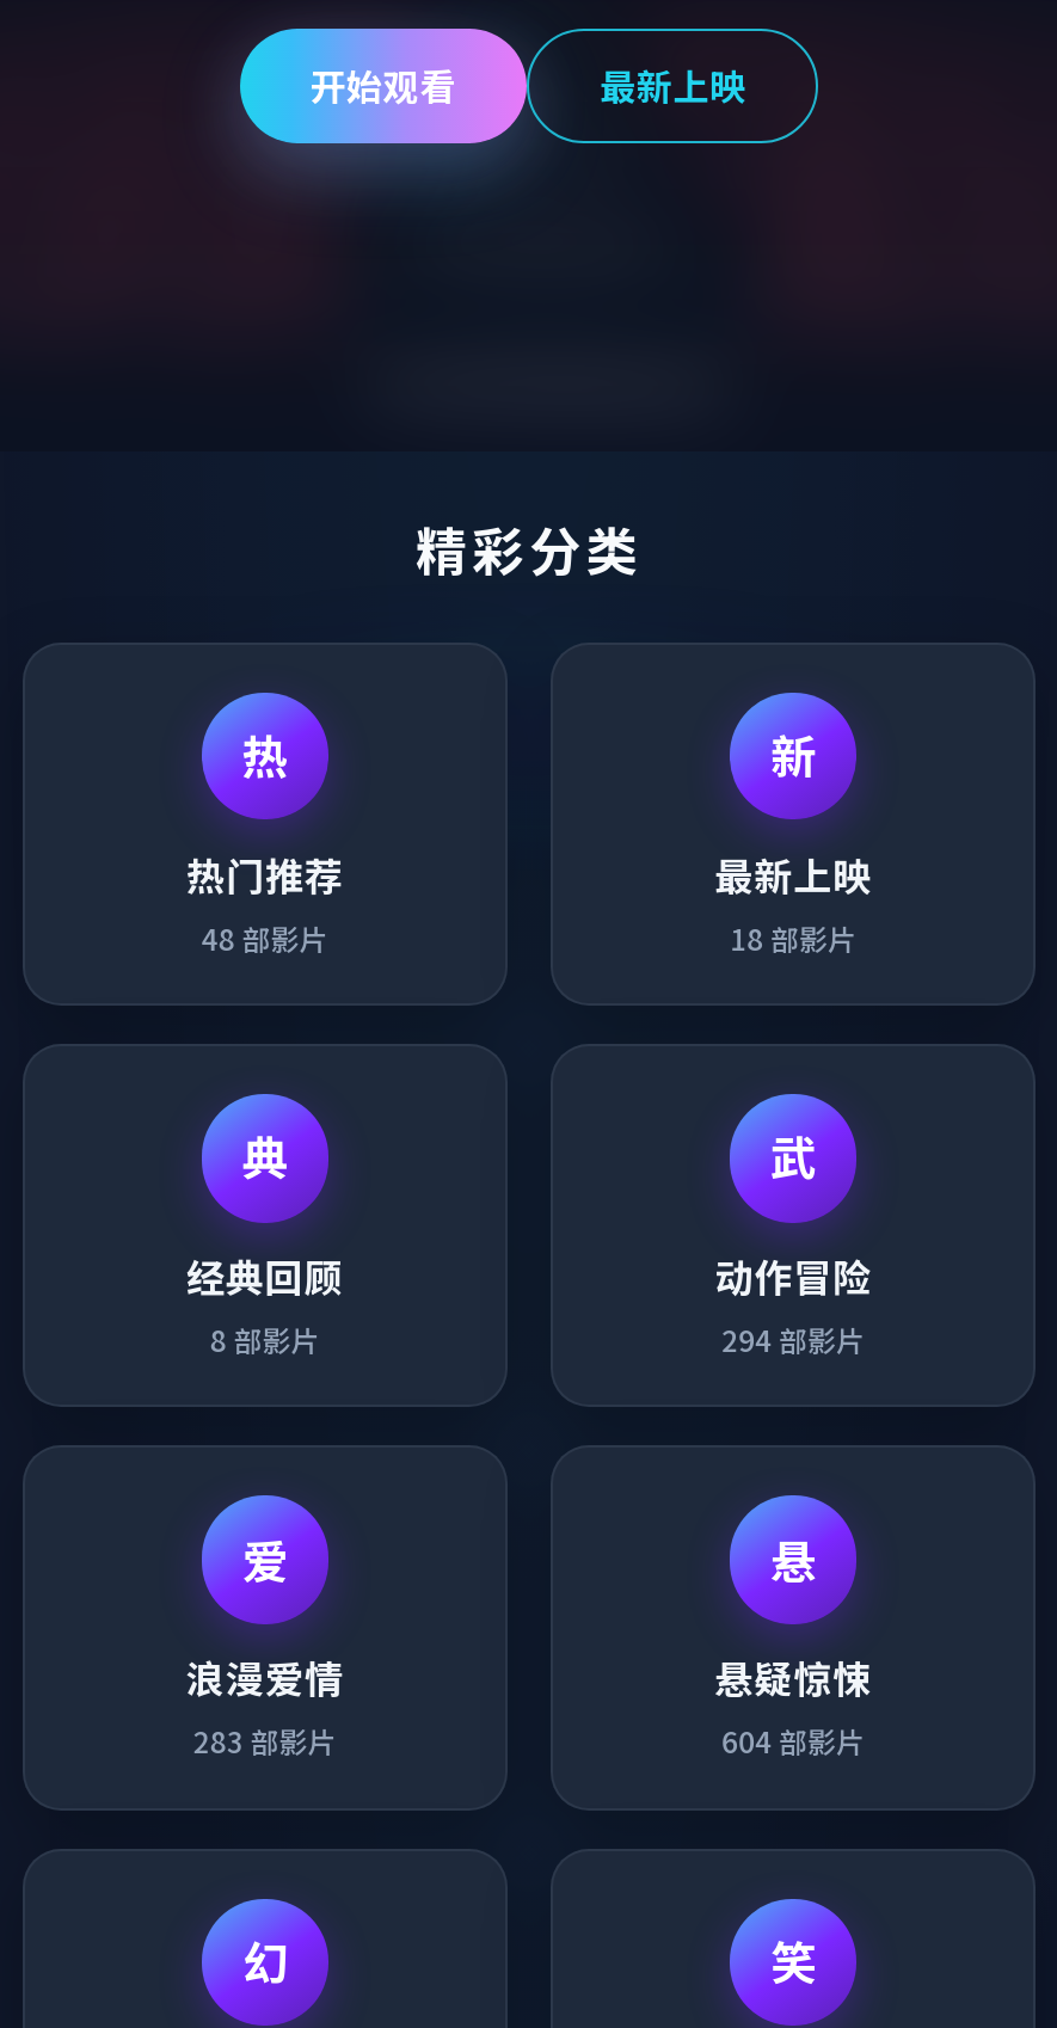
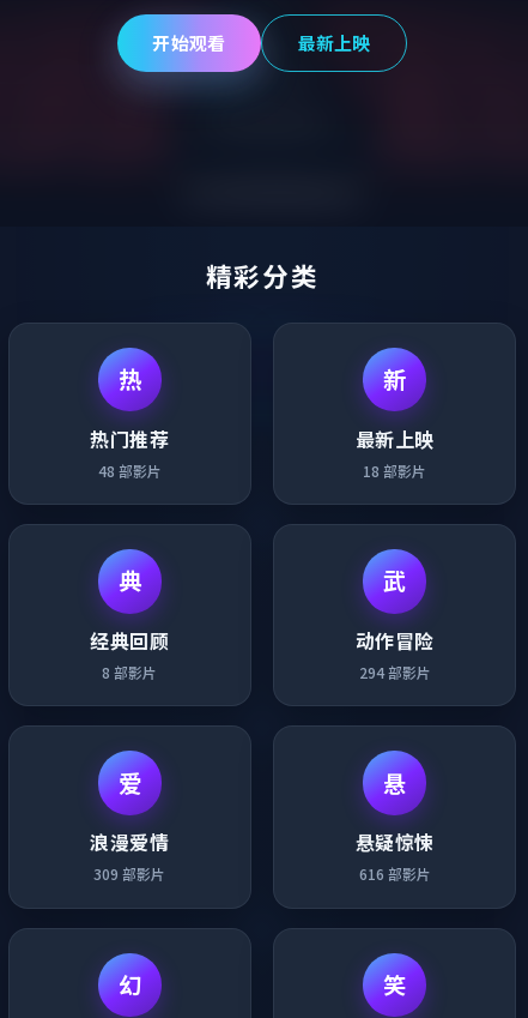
- 283部影片
+ 309部影片

- 604部影片
+ 616部影片
